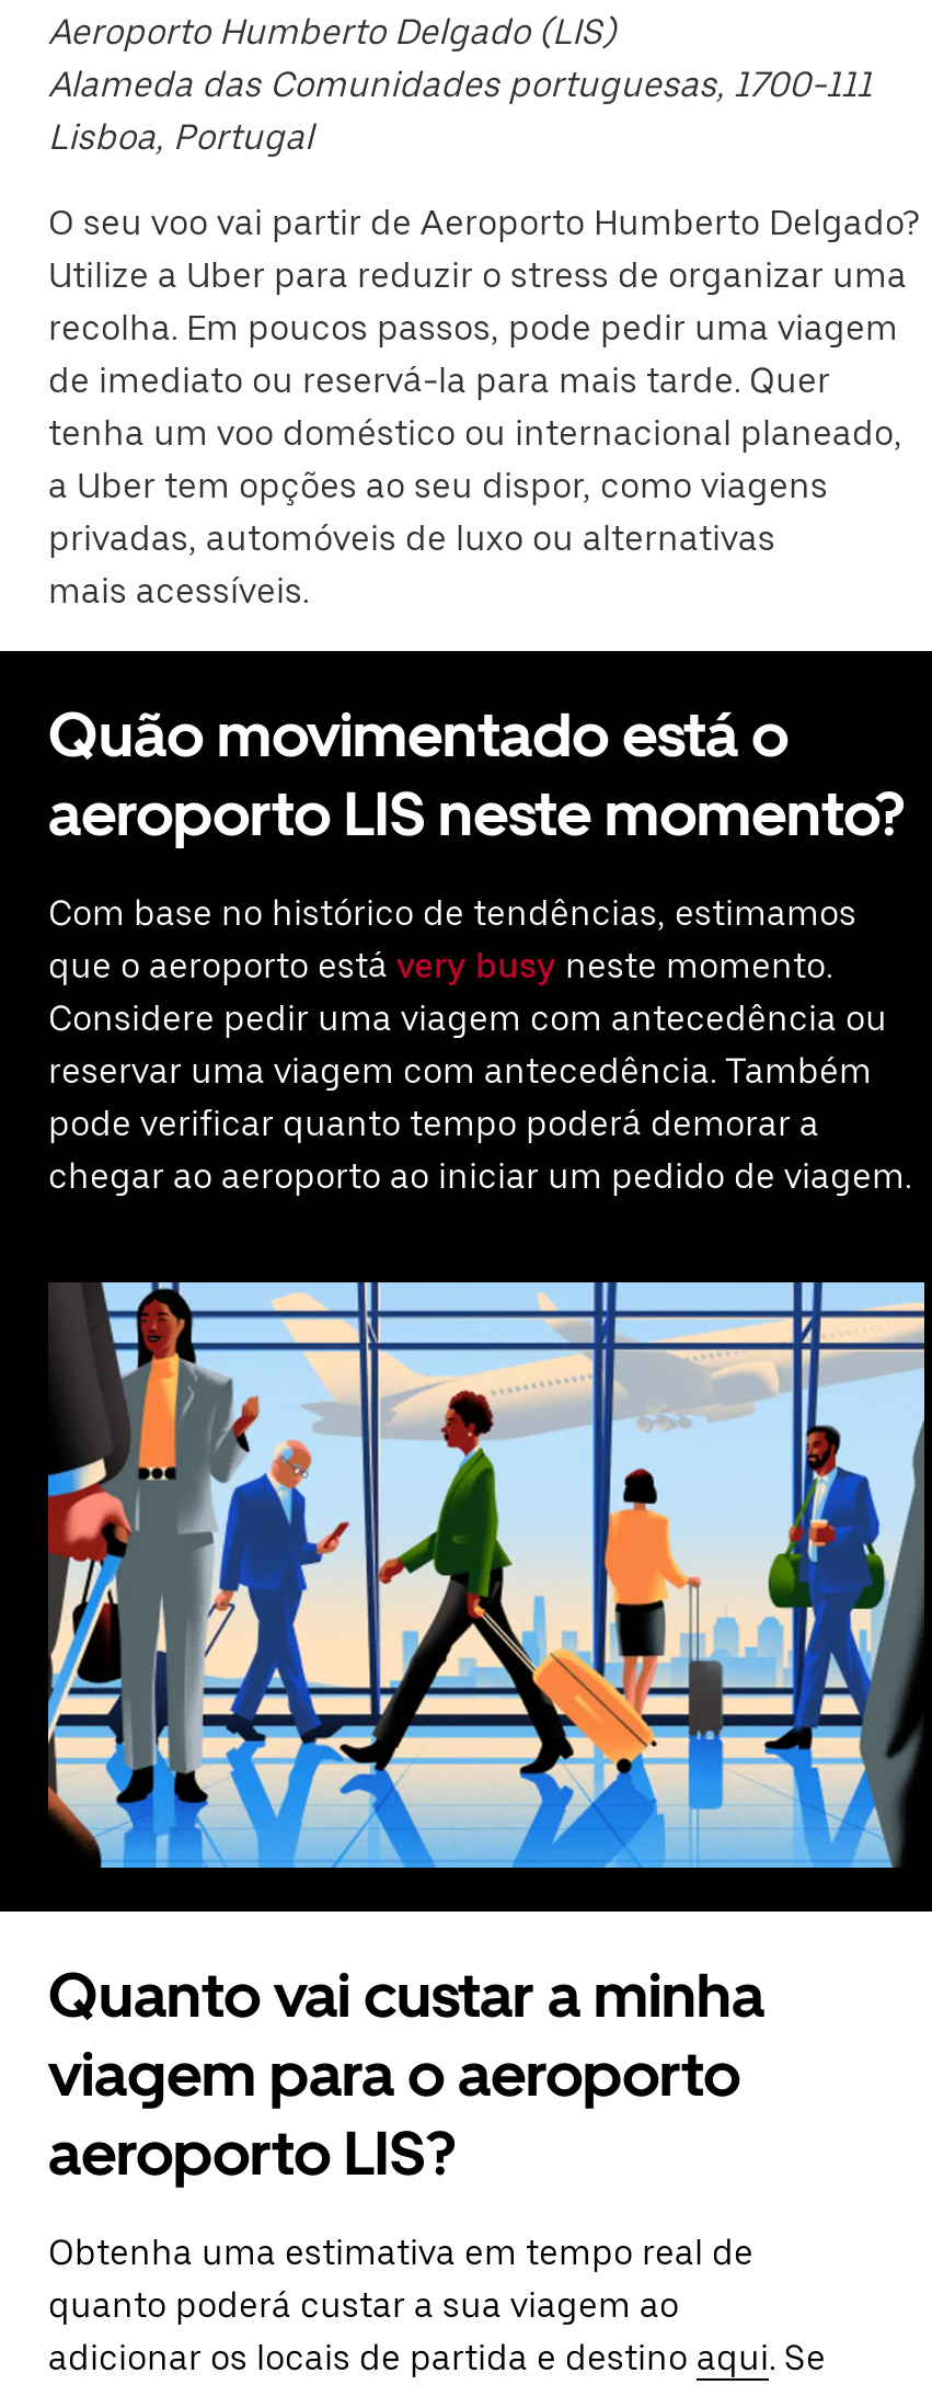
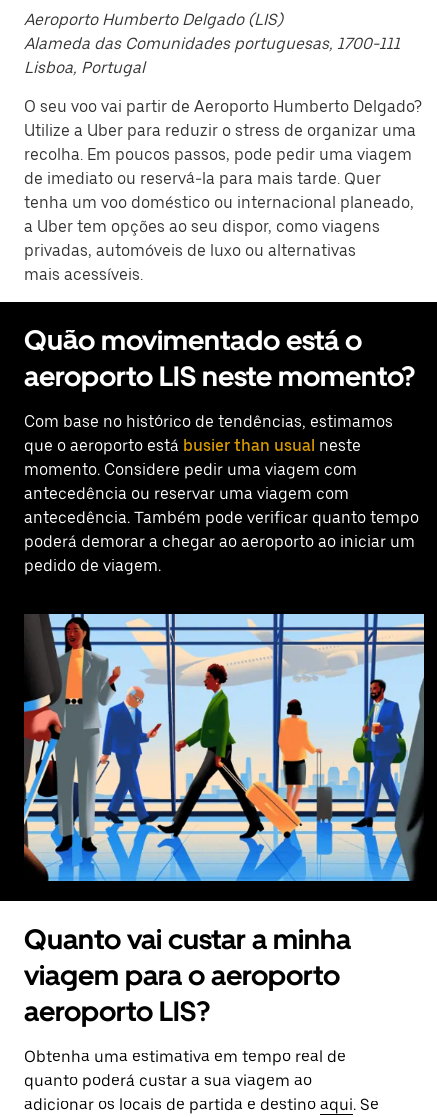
- que o aeroporto está very busy neste momento.
- Considere pedir uma viagem com antecedência ou
- reservar uma viagem com antecedência. Também
- pode verificar quanto tempo poderá demorar a
- chegar ao aeroporto ao iniciar um pedido de viagem.
+ que o aeroporto está busier than usual neste
+ momento. Considere pedir uma viagem com
+ antecedência ou reservar uma viagem com
+ antecedência. Também pode verificar quanto tempo
+ poderá demorar a chegar ao aeroporto ao iniciar um
+ pedido de viagem.
